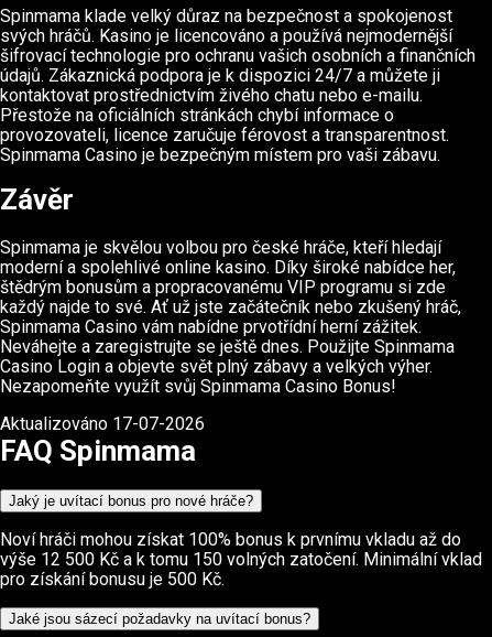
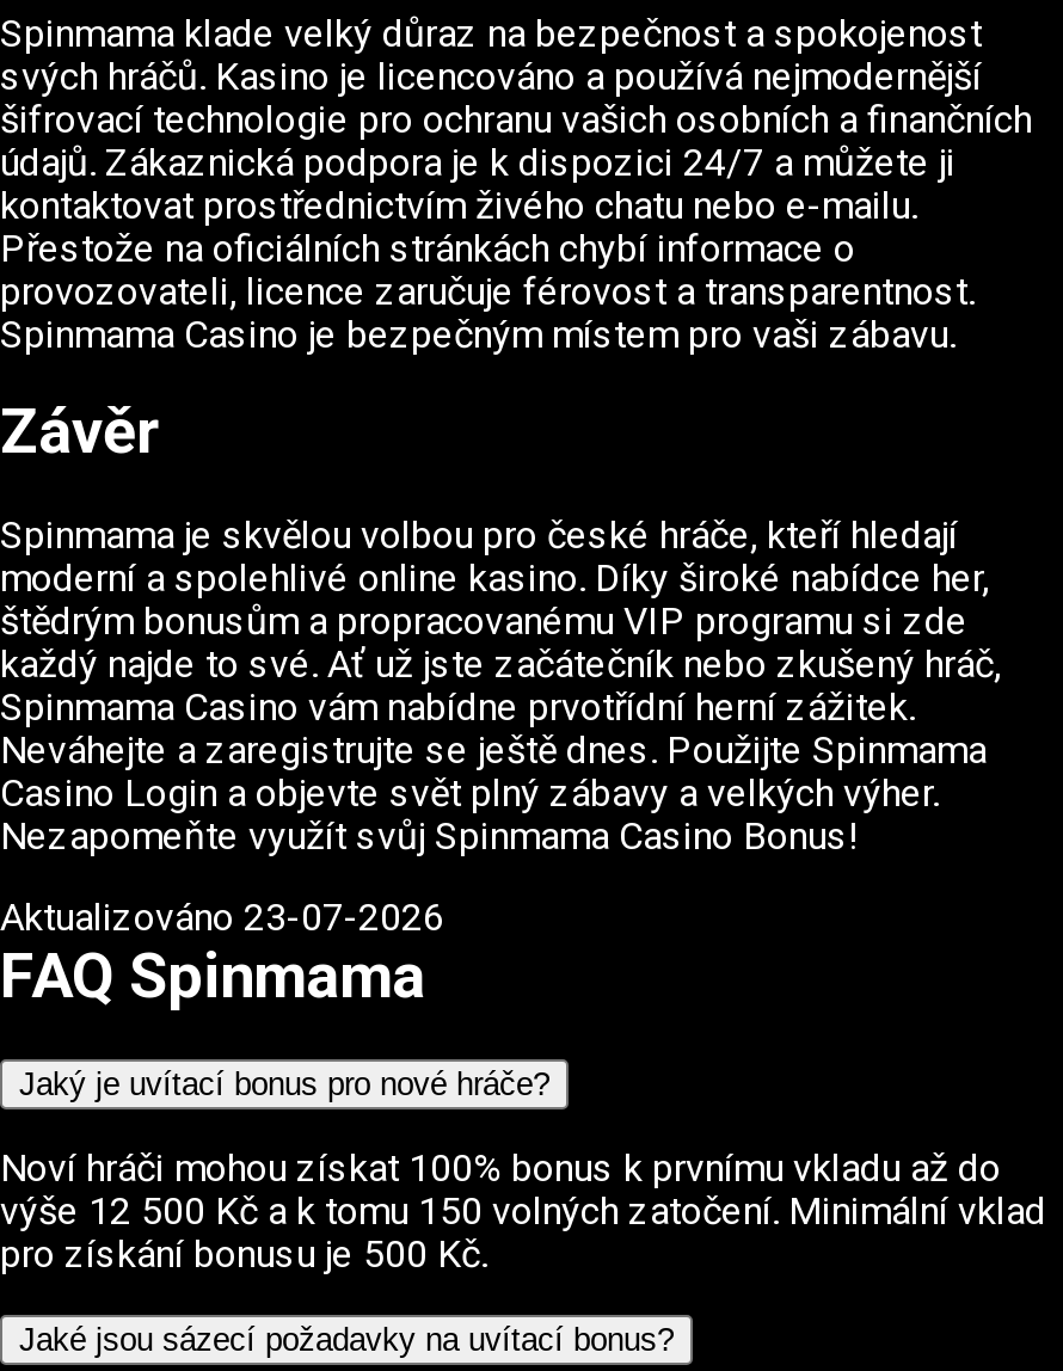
- Aktualizováno 17-07-2026
+ Aktualizováno 23-07-2026
